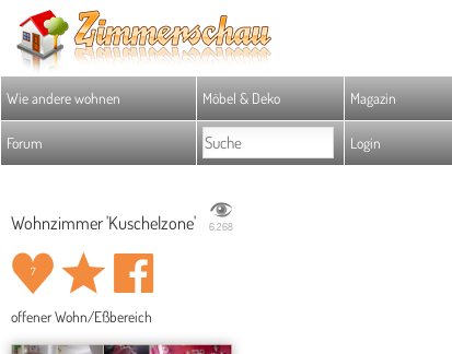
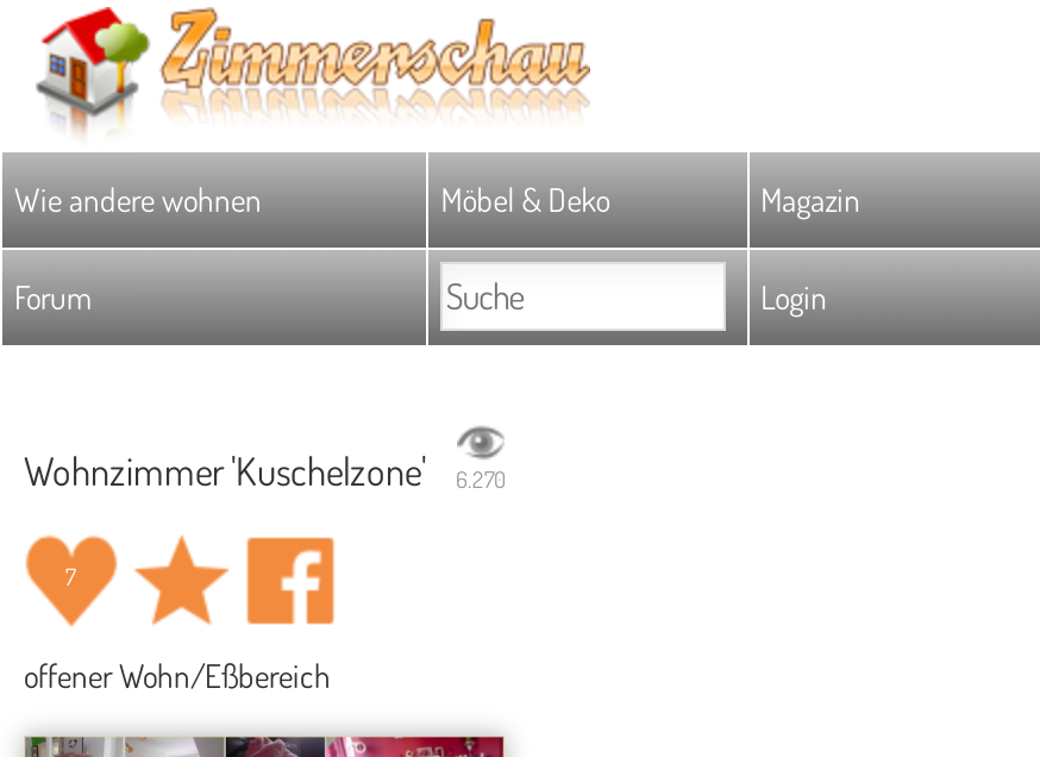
- Wohnzimmer 'Kuschelzone' 6.268
+ Wohnzimmer 'Kuschelzone' 6.270
